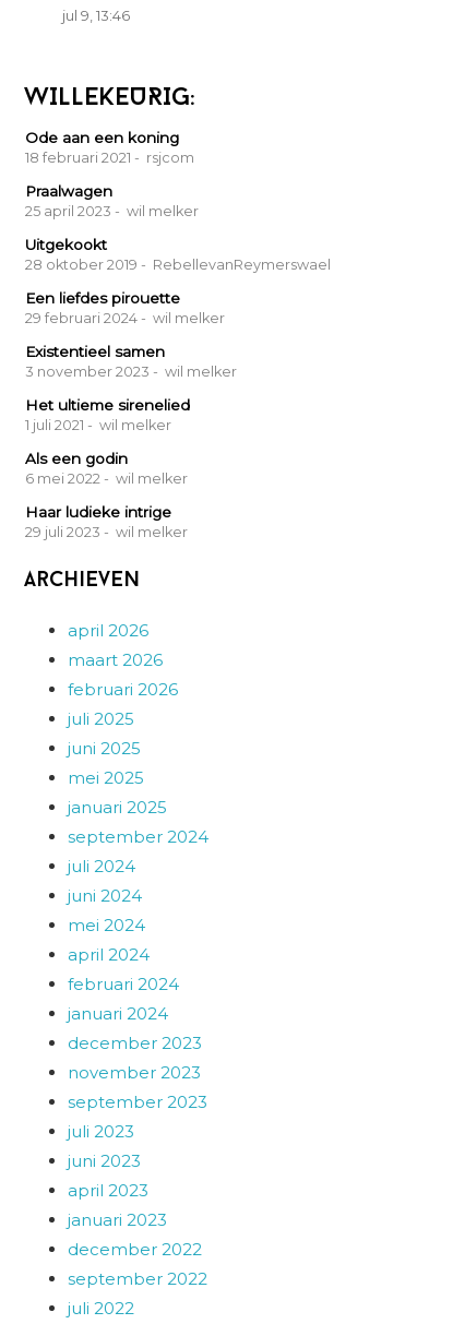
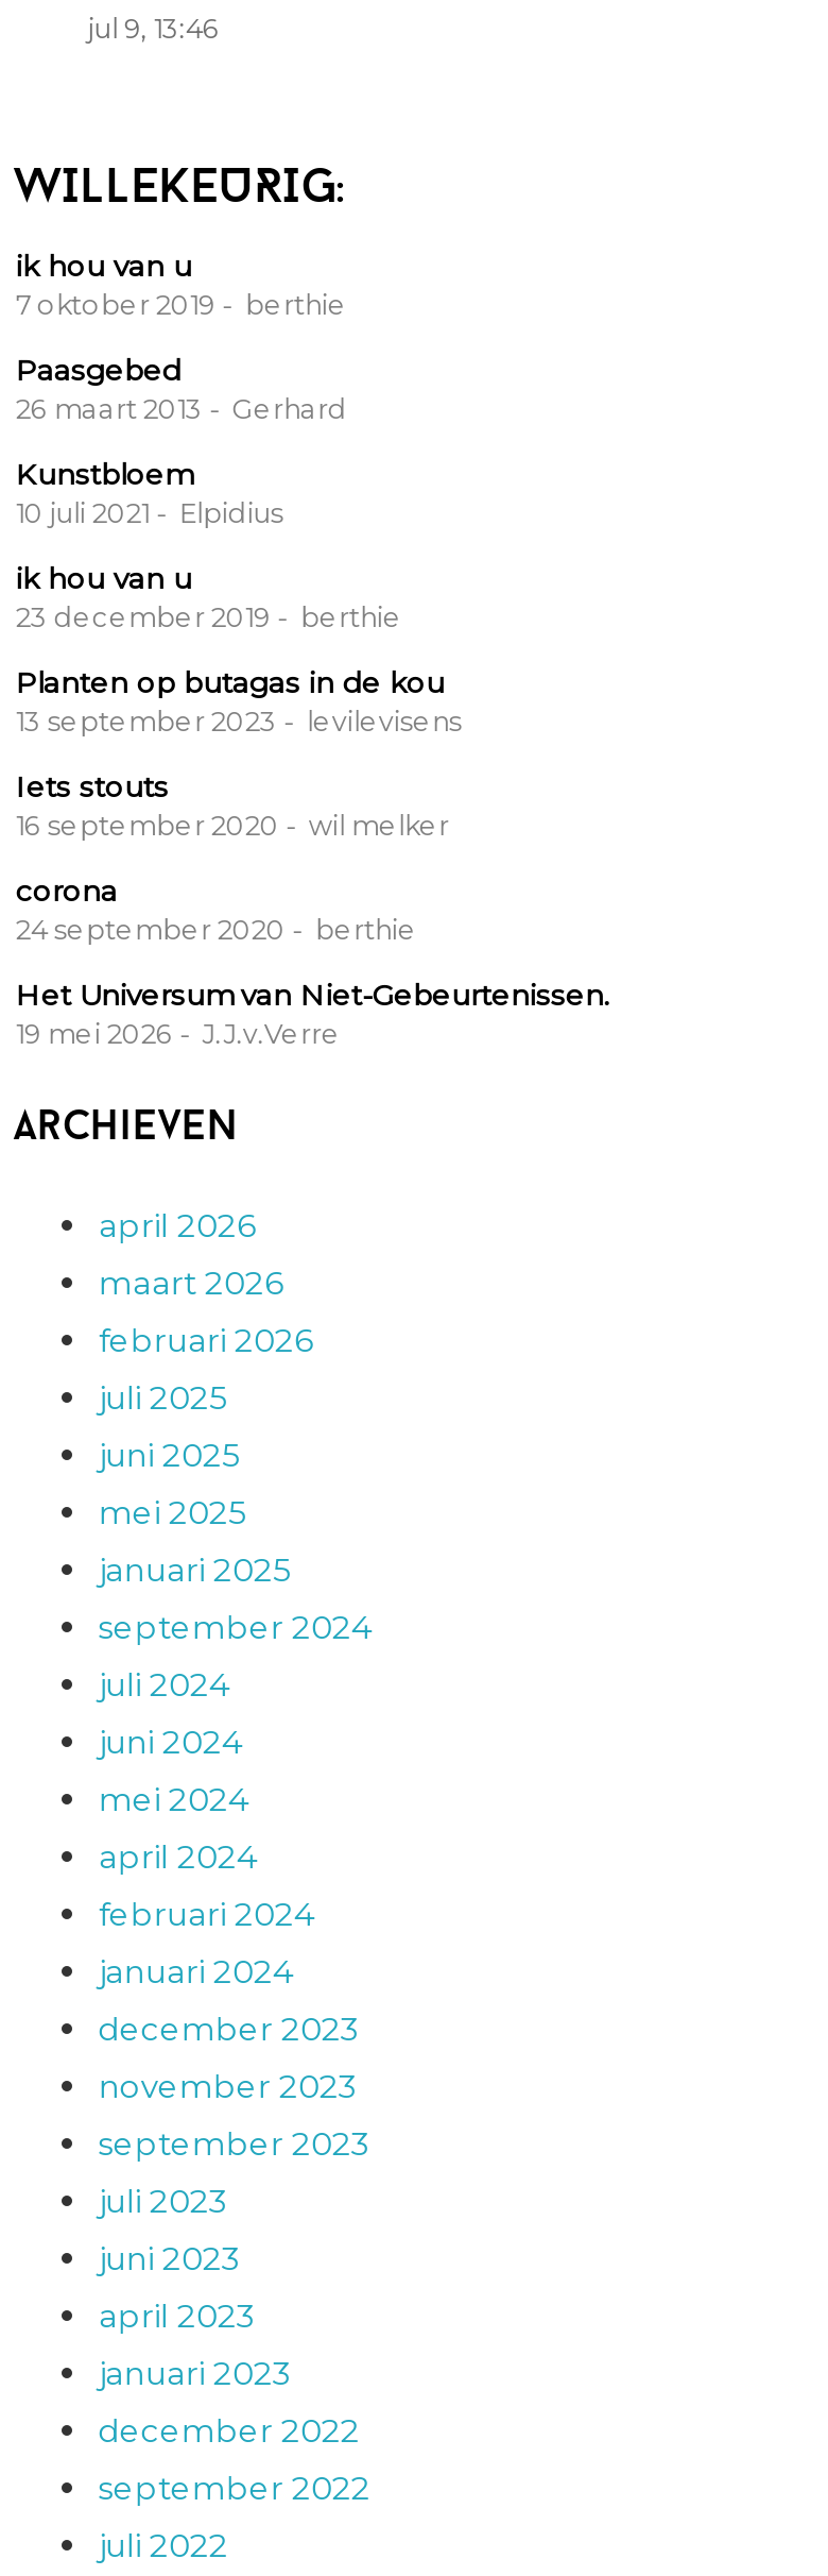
- Ode aan een koning
- 18 februari 2021 - rsjcom
+ ik hou van u
+ 7 oktober 2019 - berthie

- Praalwagen
- 25 april 2023 - wil melker
+ Paasgebed
+ 26 maart 2013 - Gerhard

- Uitgekookt
- 28 oktober 2019 - RebellevanReymerswael
+ Kunstbloem
+ 10 juli 2021 - Elpidius

- Een liefdes pirouette
- 29 februari 2024 - wil melker
+ ik hou van u
+ 23 december 2019 - berthie

- Existentieel samen
- 3 november 2023 - wil melker
+ Planten op butagas in de kou
+ 13 september 2023 - levilevisens

- Het ultieme sirenelied
- 1 juli 2021 - wil melker
+ Iets stouts
+ 16 september 2020 - wil melker

- Als een godin
- 6 mei 2022 - wil melker
+ corona
+ 24 september 2020 - berthie

- Haar ludieke intrige
- 29 juli 2023 - wil melker
+ Het Universum van Niet-Gebeurtenissen.
+ 19 mei 2026 - J.J.v.Verre
